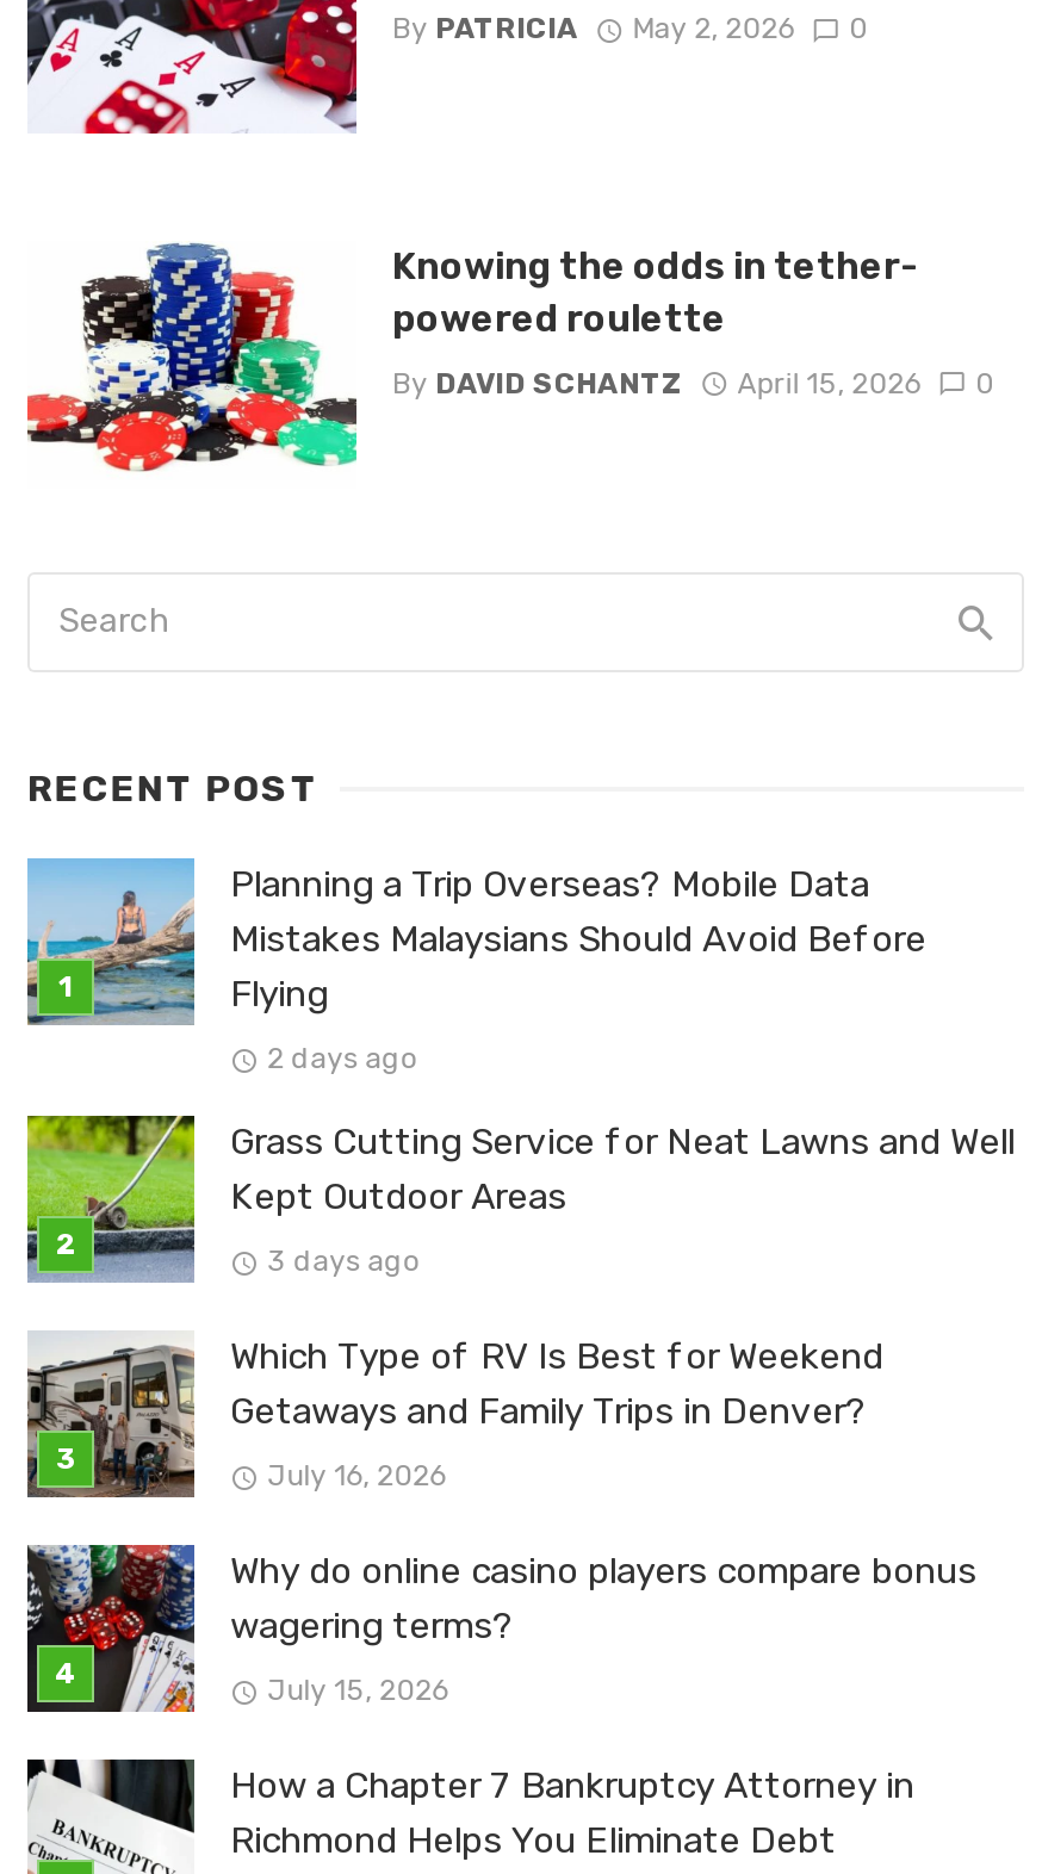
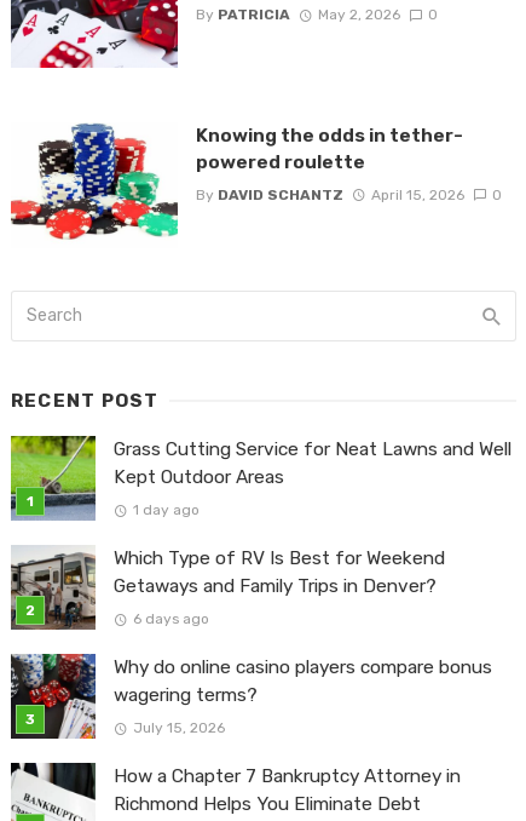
- [image]
- Planning a Trip Overseas? Mobile Data
- Mistakes Malaysians Should Avoid Before
- Flying
- 2 days ago

- 3 days ago
+ 1 day ago

- July 16, 2026
+ 6 days ago
